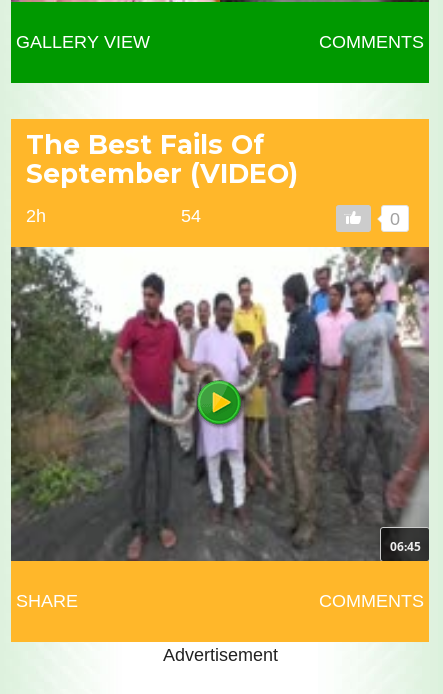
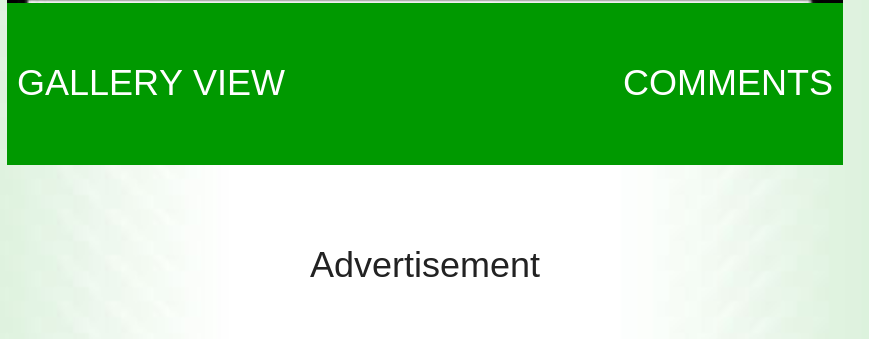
- [image]
- The Best Fails Of
- September (VIDEO)
- 2h
- 54
- 0

- 06:45
- SHARE
- COMMENTS
